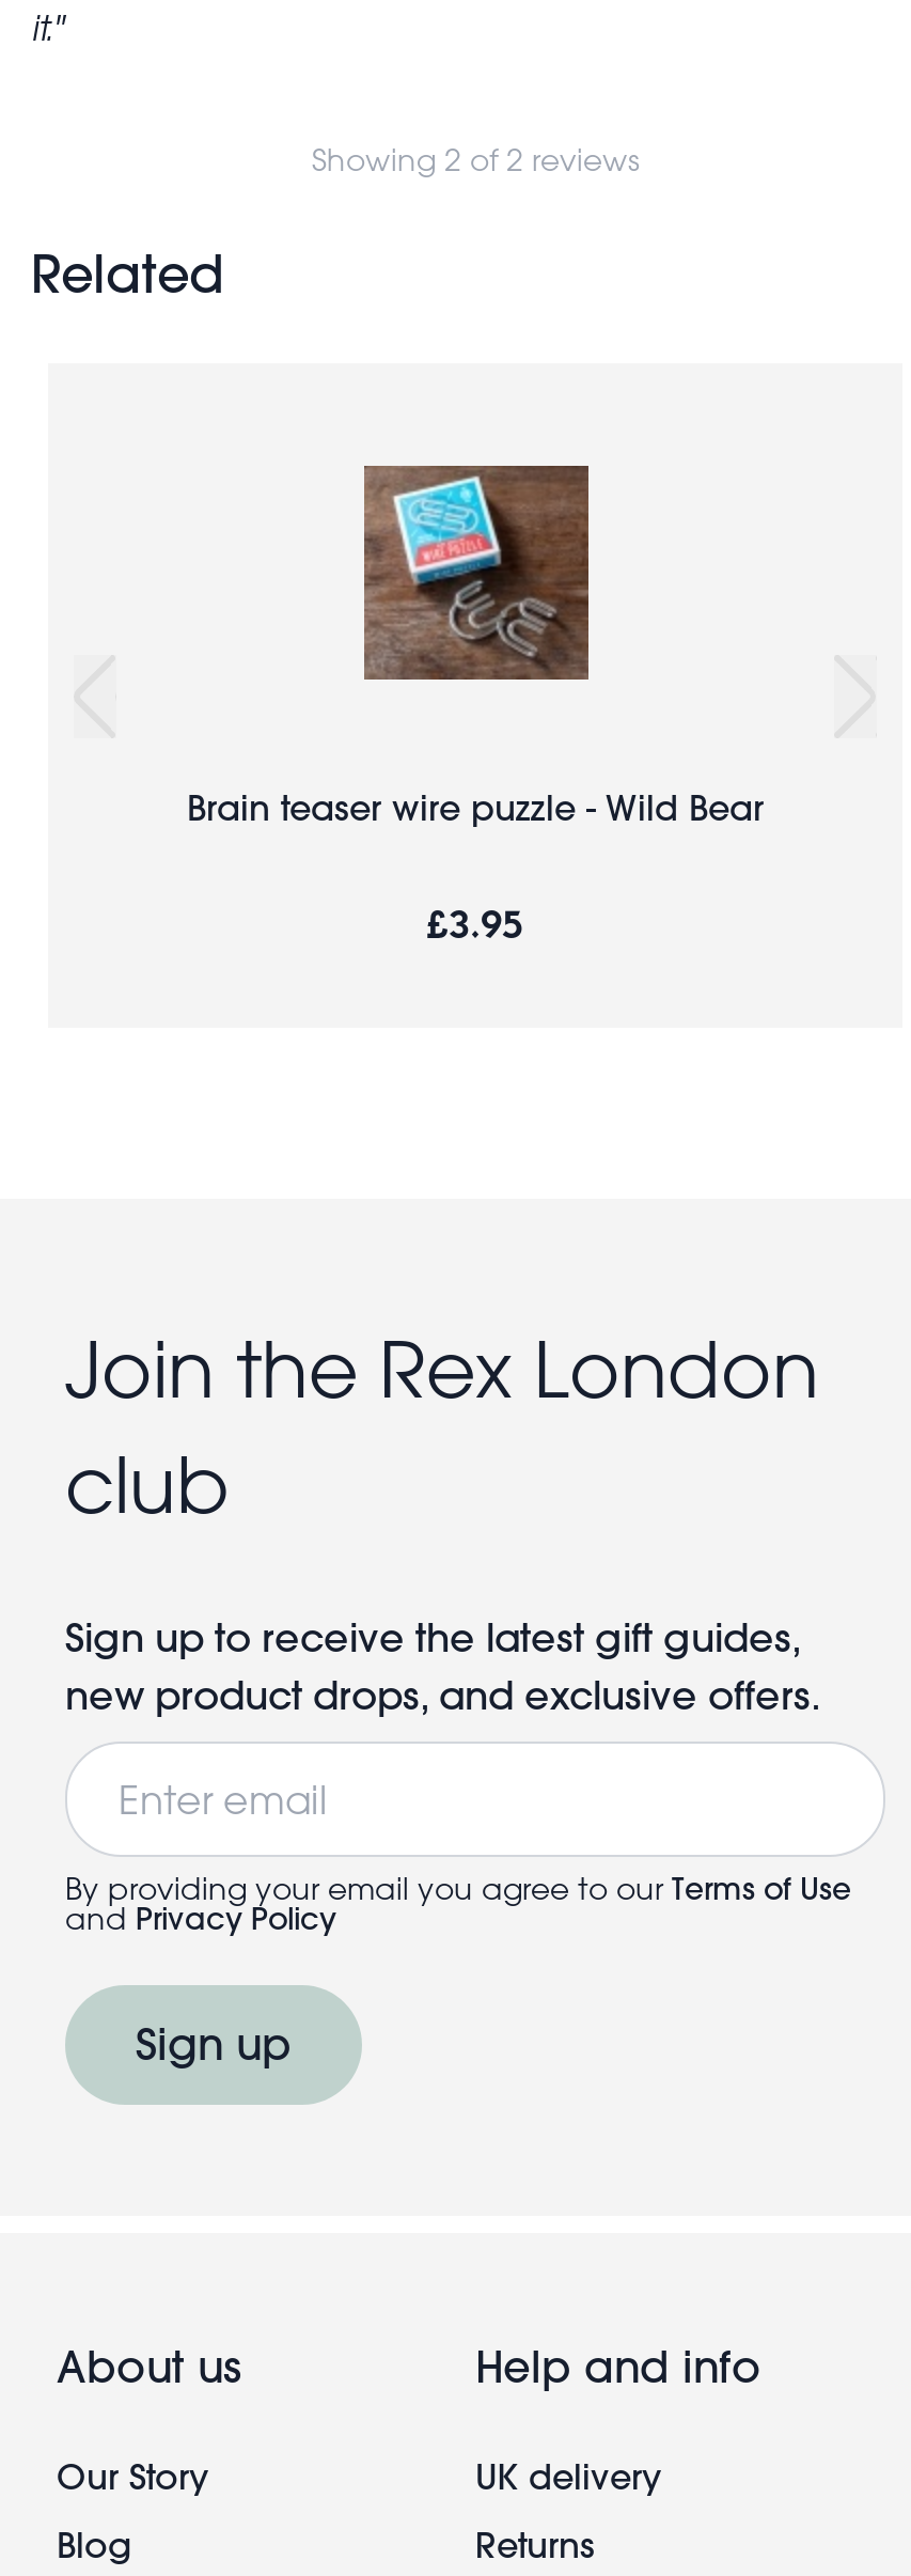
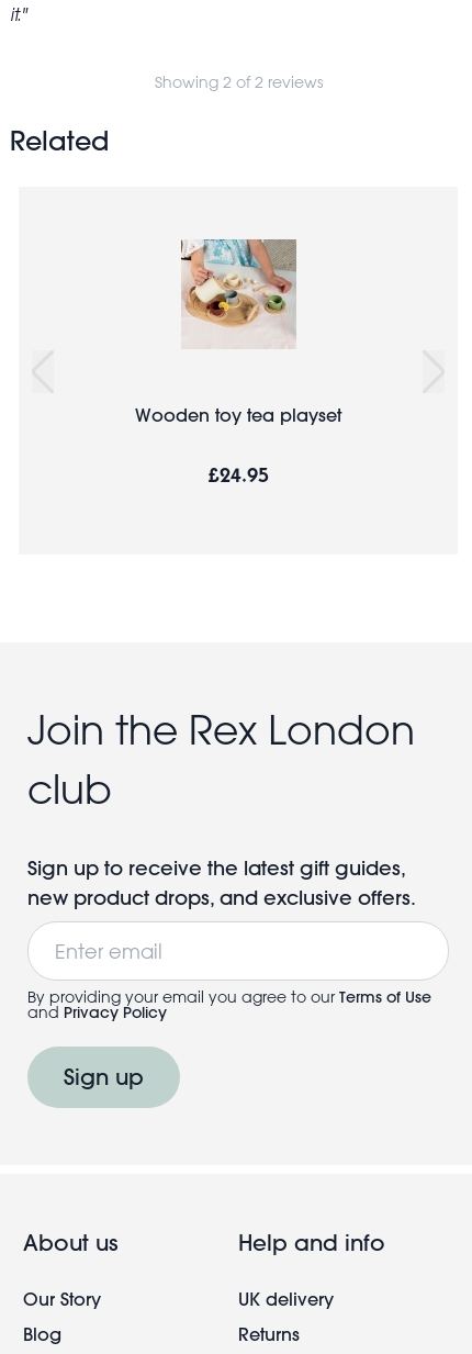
- [image]
+ [image]

- Brain teaser wire puzzle - Wild Bear
+ Wooden toy tea playset

- £3.95
+ £24.95
